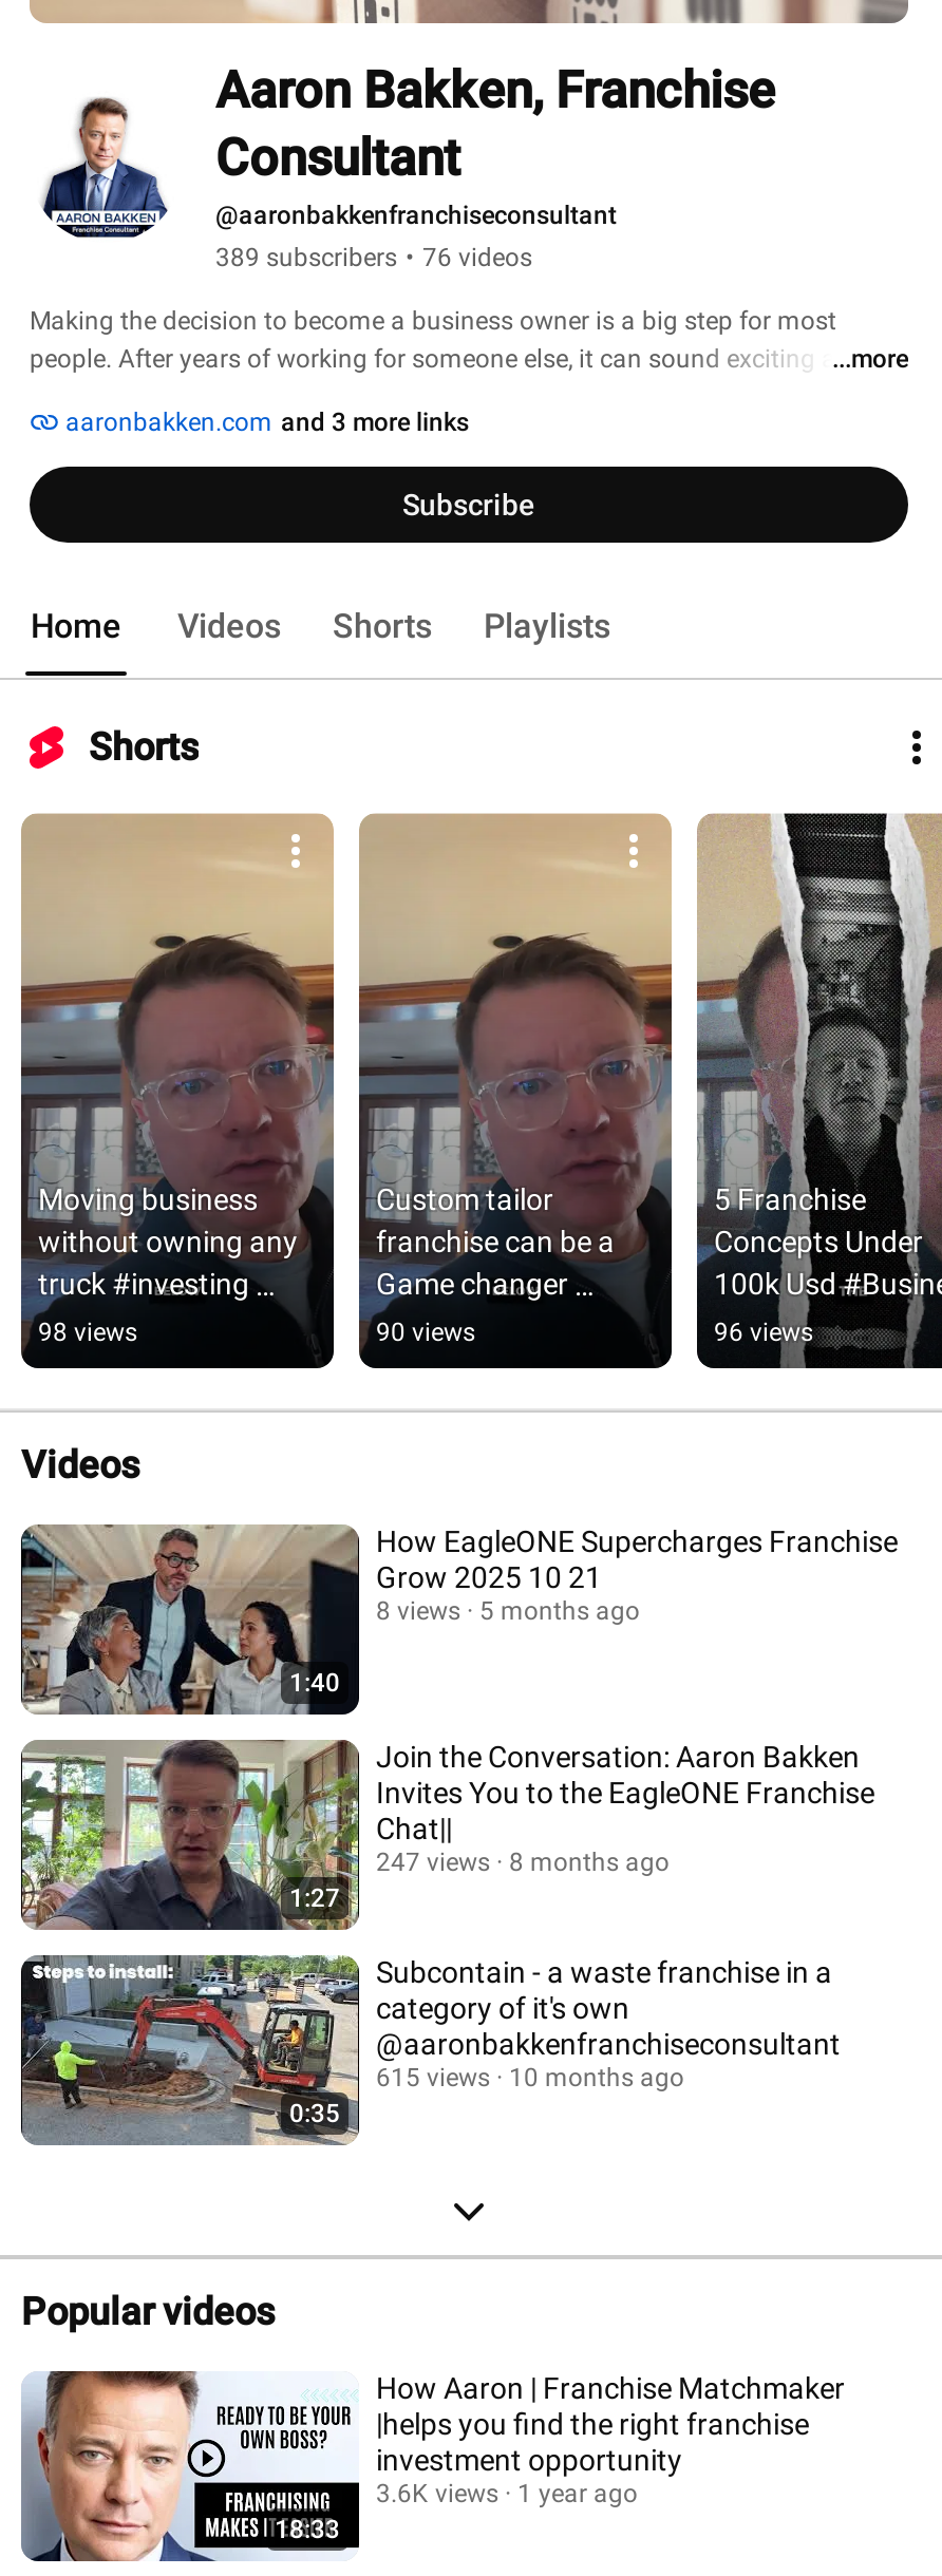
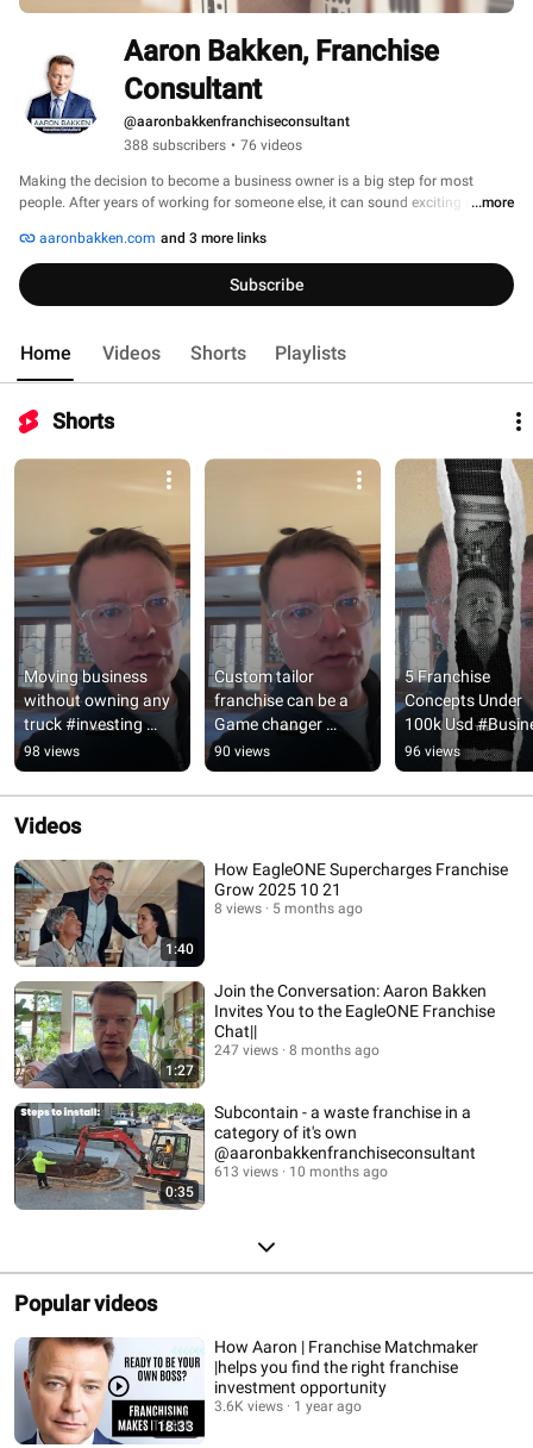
- 389 subscribers • 76 videos
+ 388 subscribers • 76 videos

- 615 views 10 months ago
+ 613 views 10 months ago
